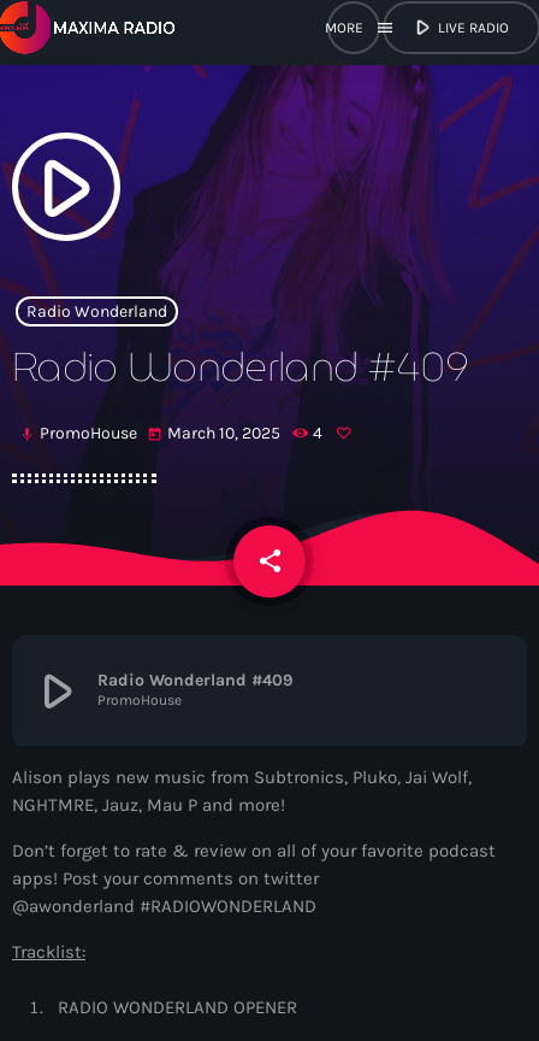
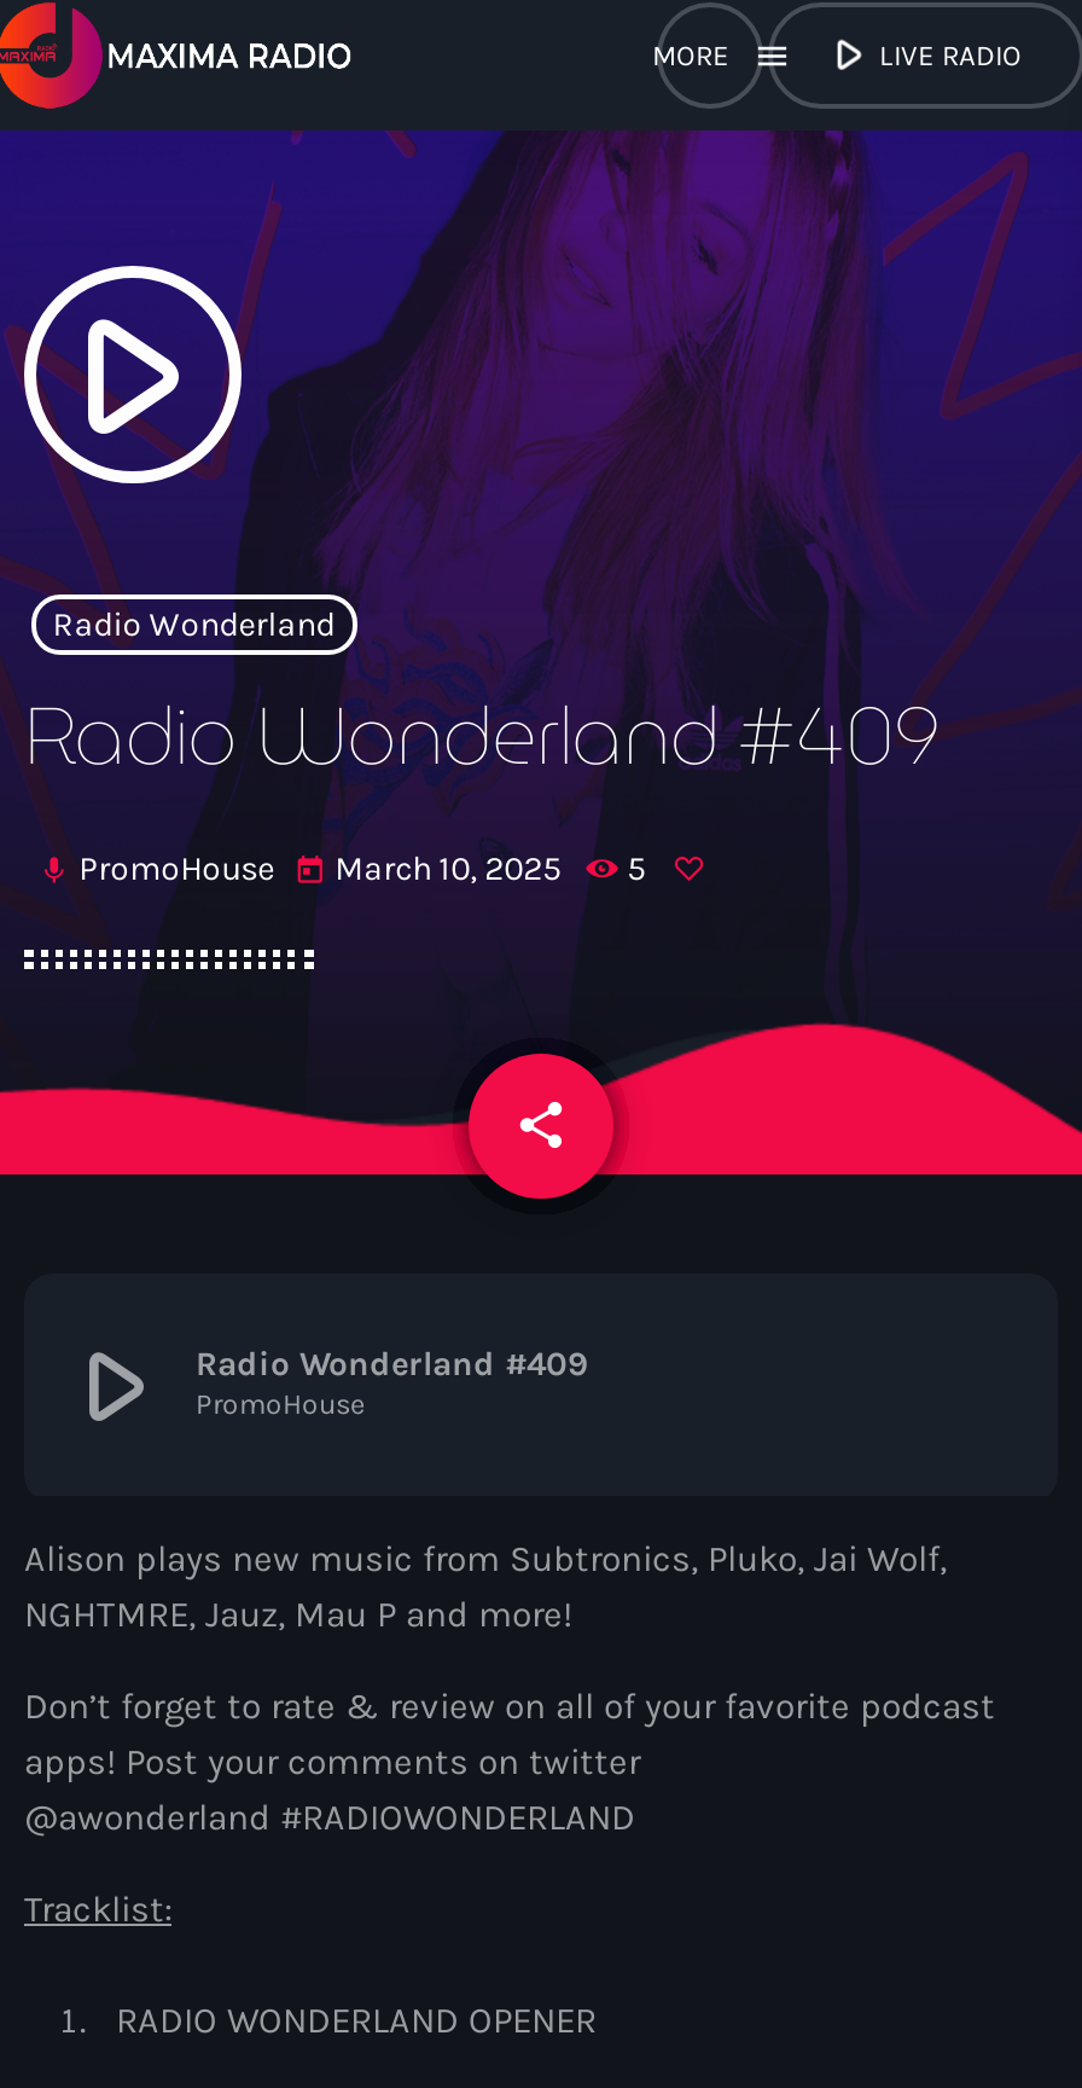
- 4
+ 5
